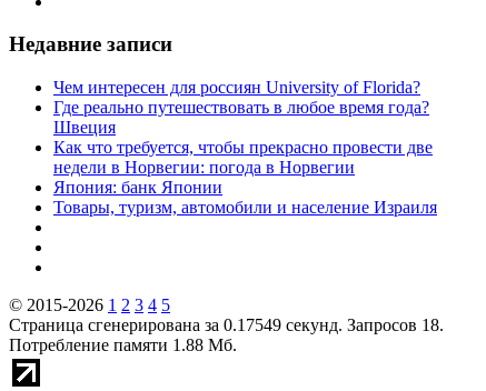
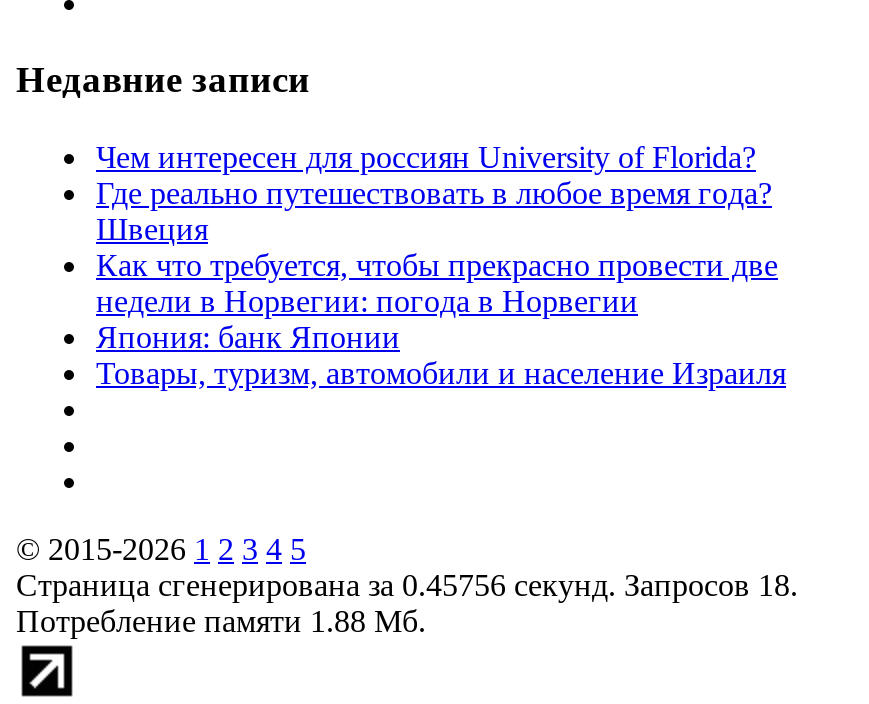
- Страница сгенерирована за 0.17549 секунд. Запросов 18.
+ Страница сгенерирована за 0.45756 секунд. Запросов 18.
